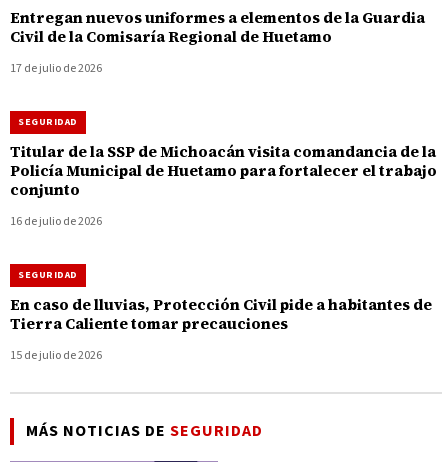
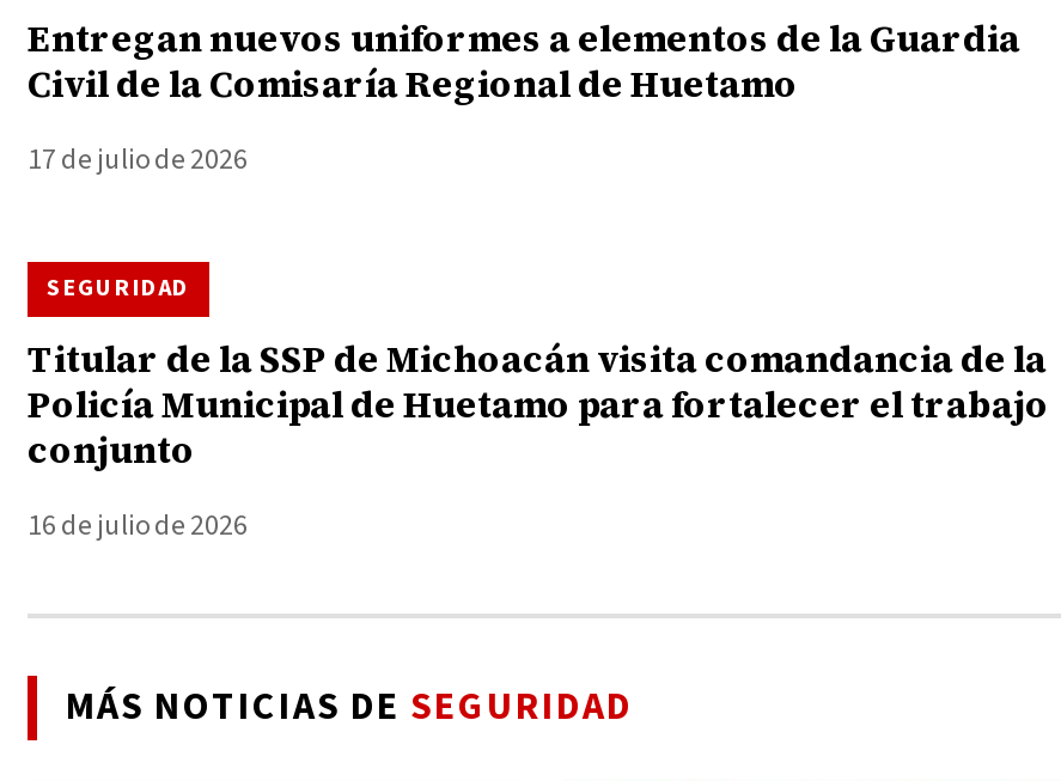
- SEGURIDAD
- En caso de lluvias, Protección Civil pide a habitantes de
- Tierra Caliente tomar precauciones
- 15 de julio de 2026
